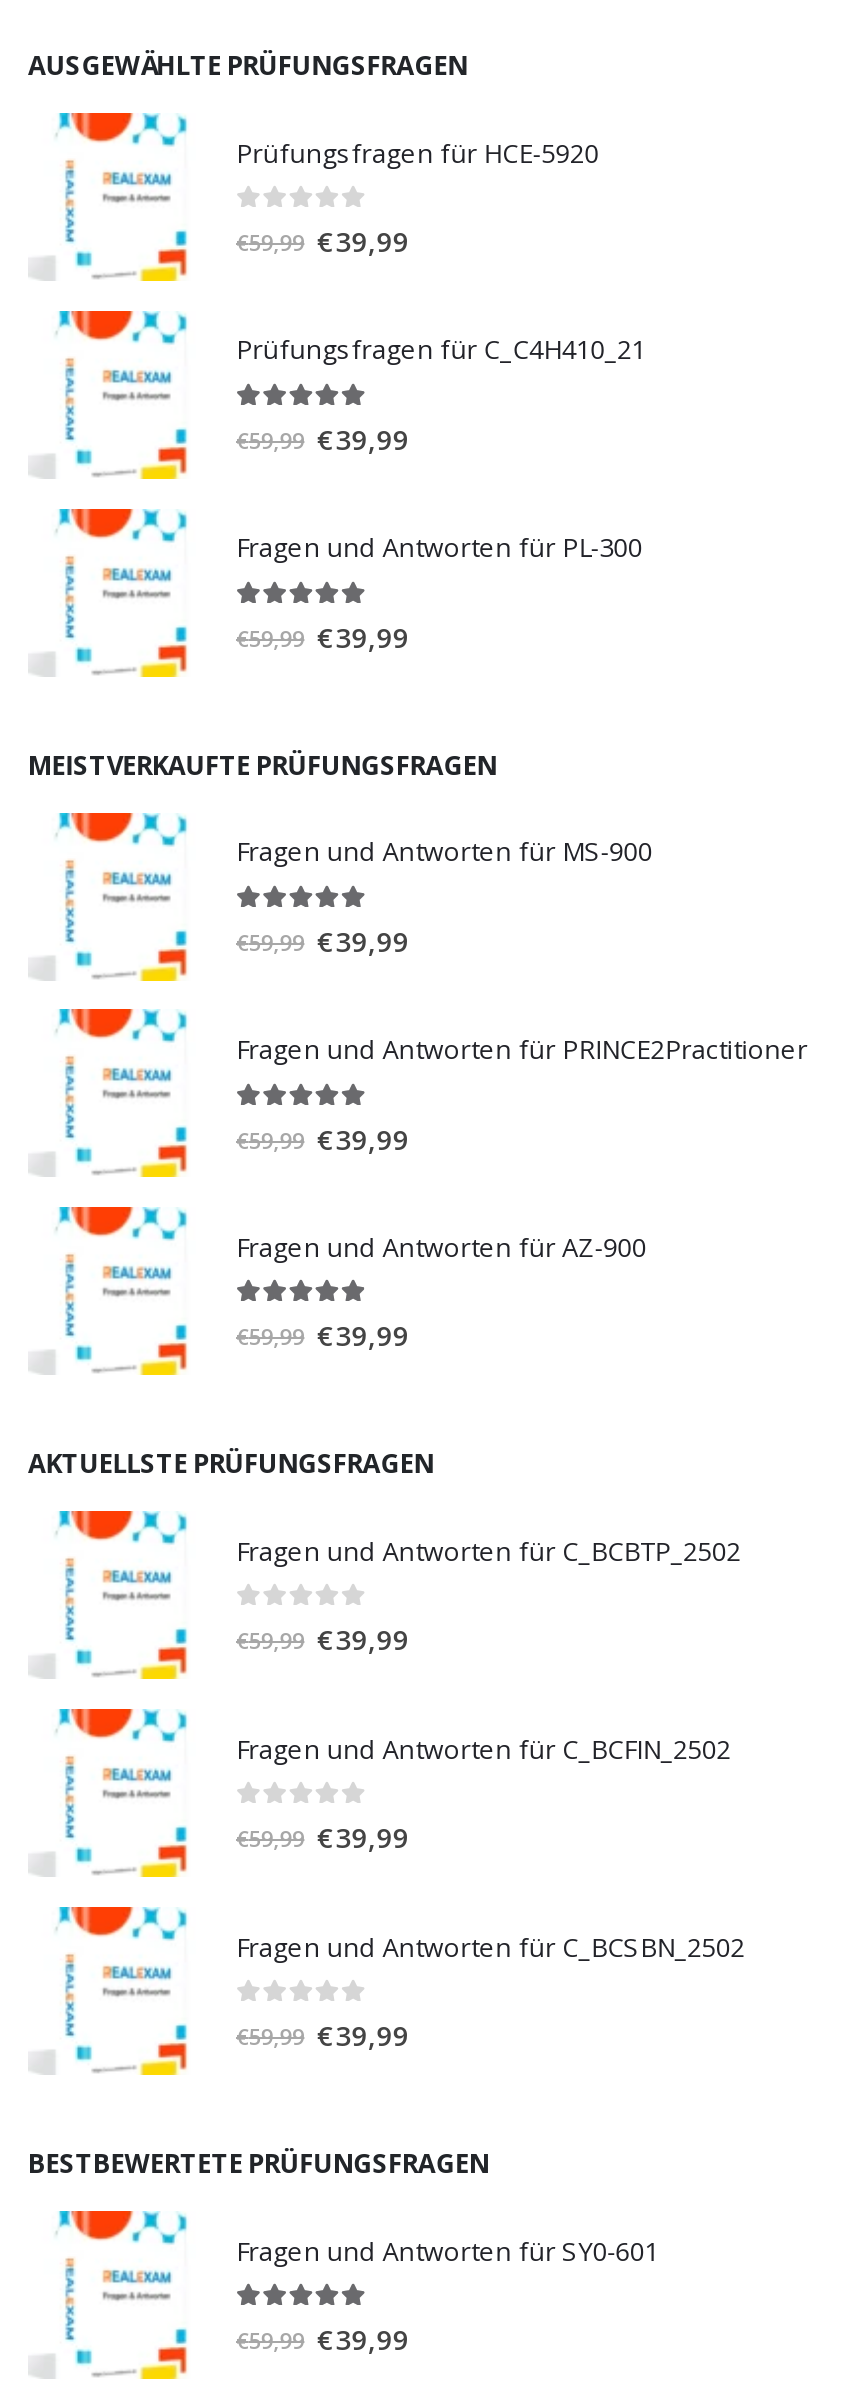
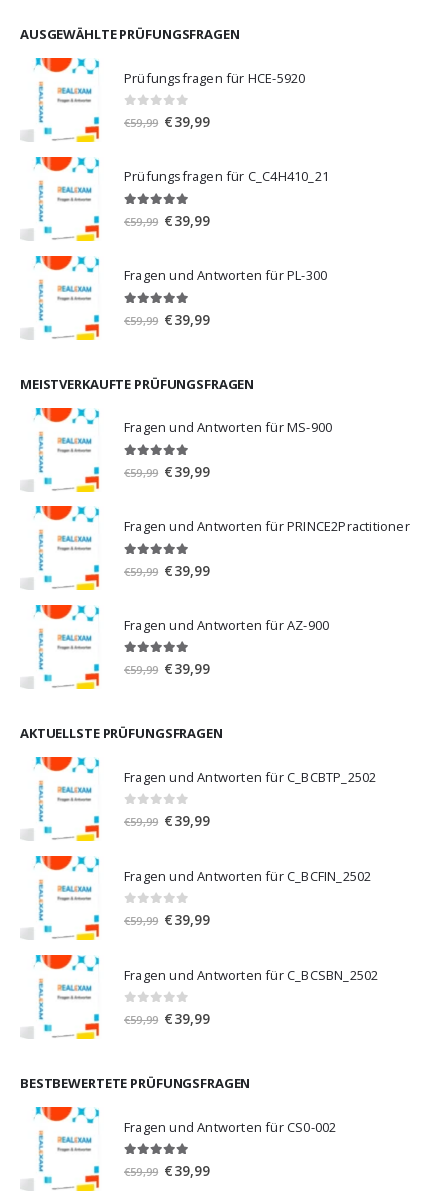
- Fragen und Antworten für SY0-601
+ Fragen und Antworten für CS0-002
